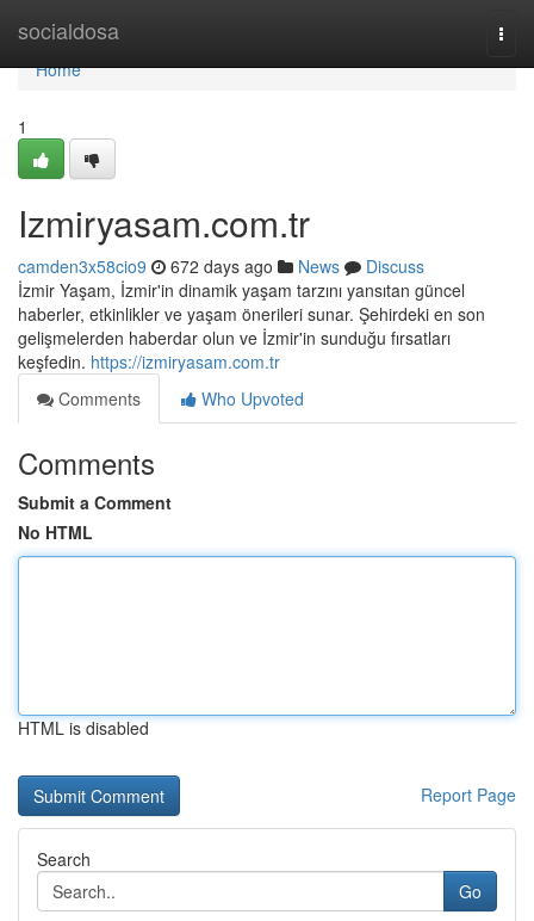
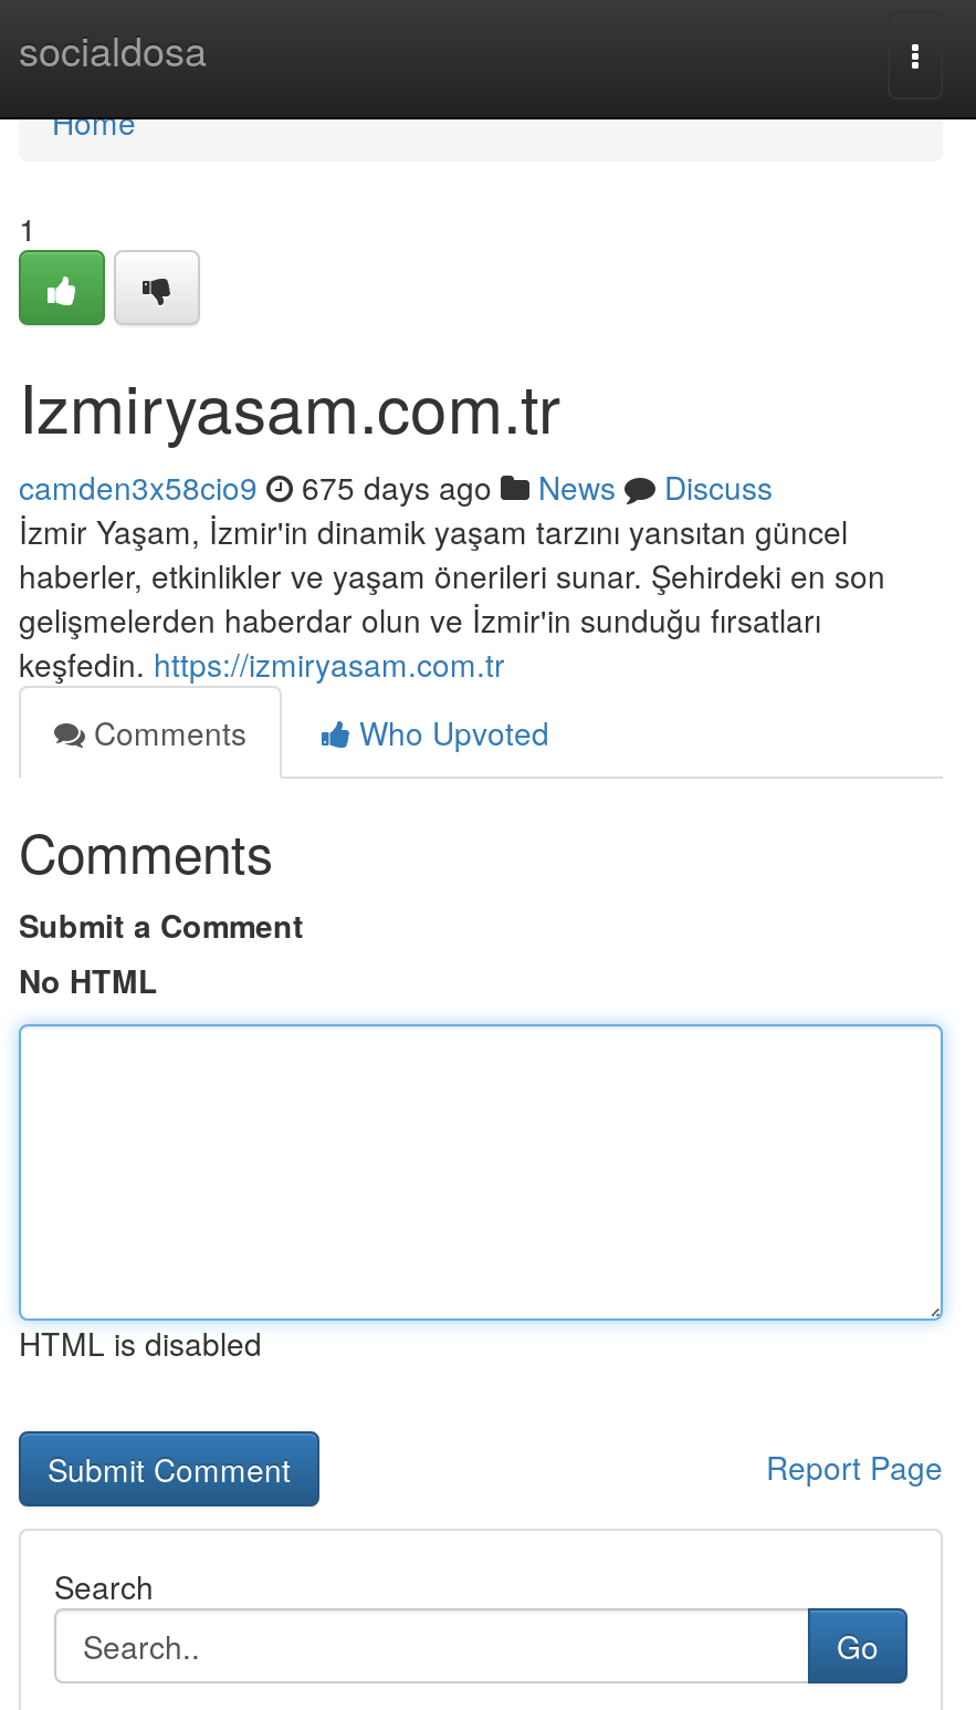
- camden3x58cio9 672 days ago News Discuss
+ camden3x58cio9 675 days ago News Discuss
